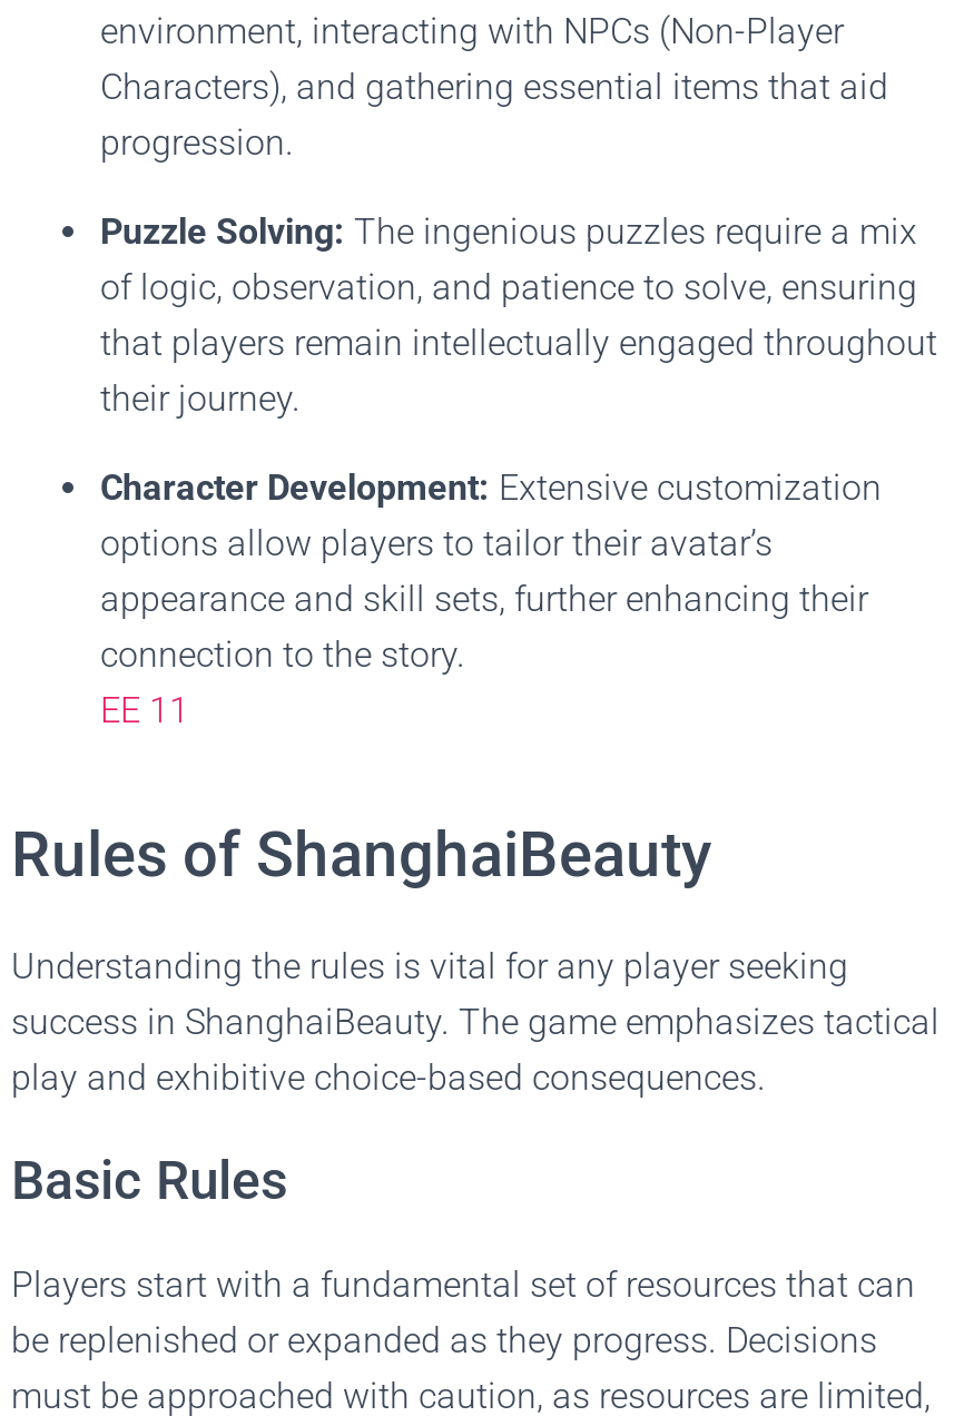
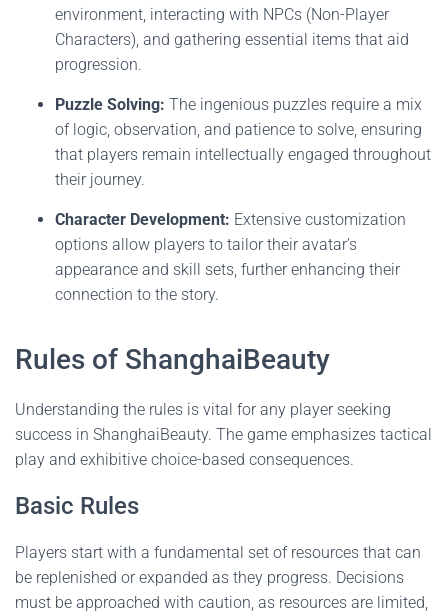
- EE 11
